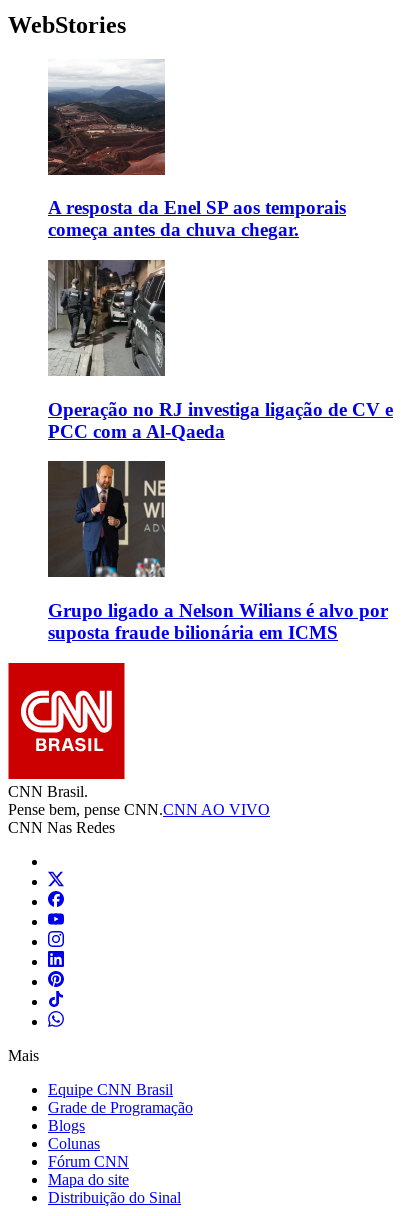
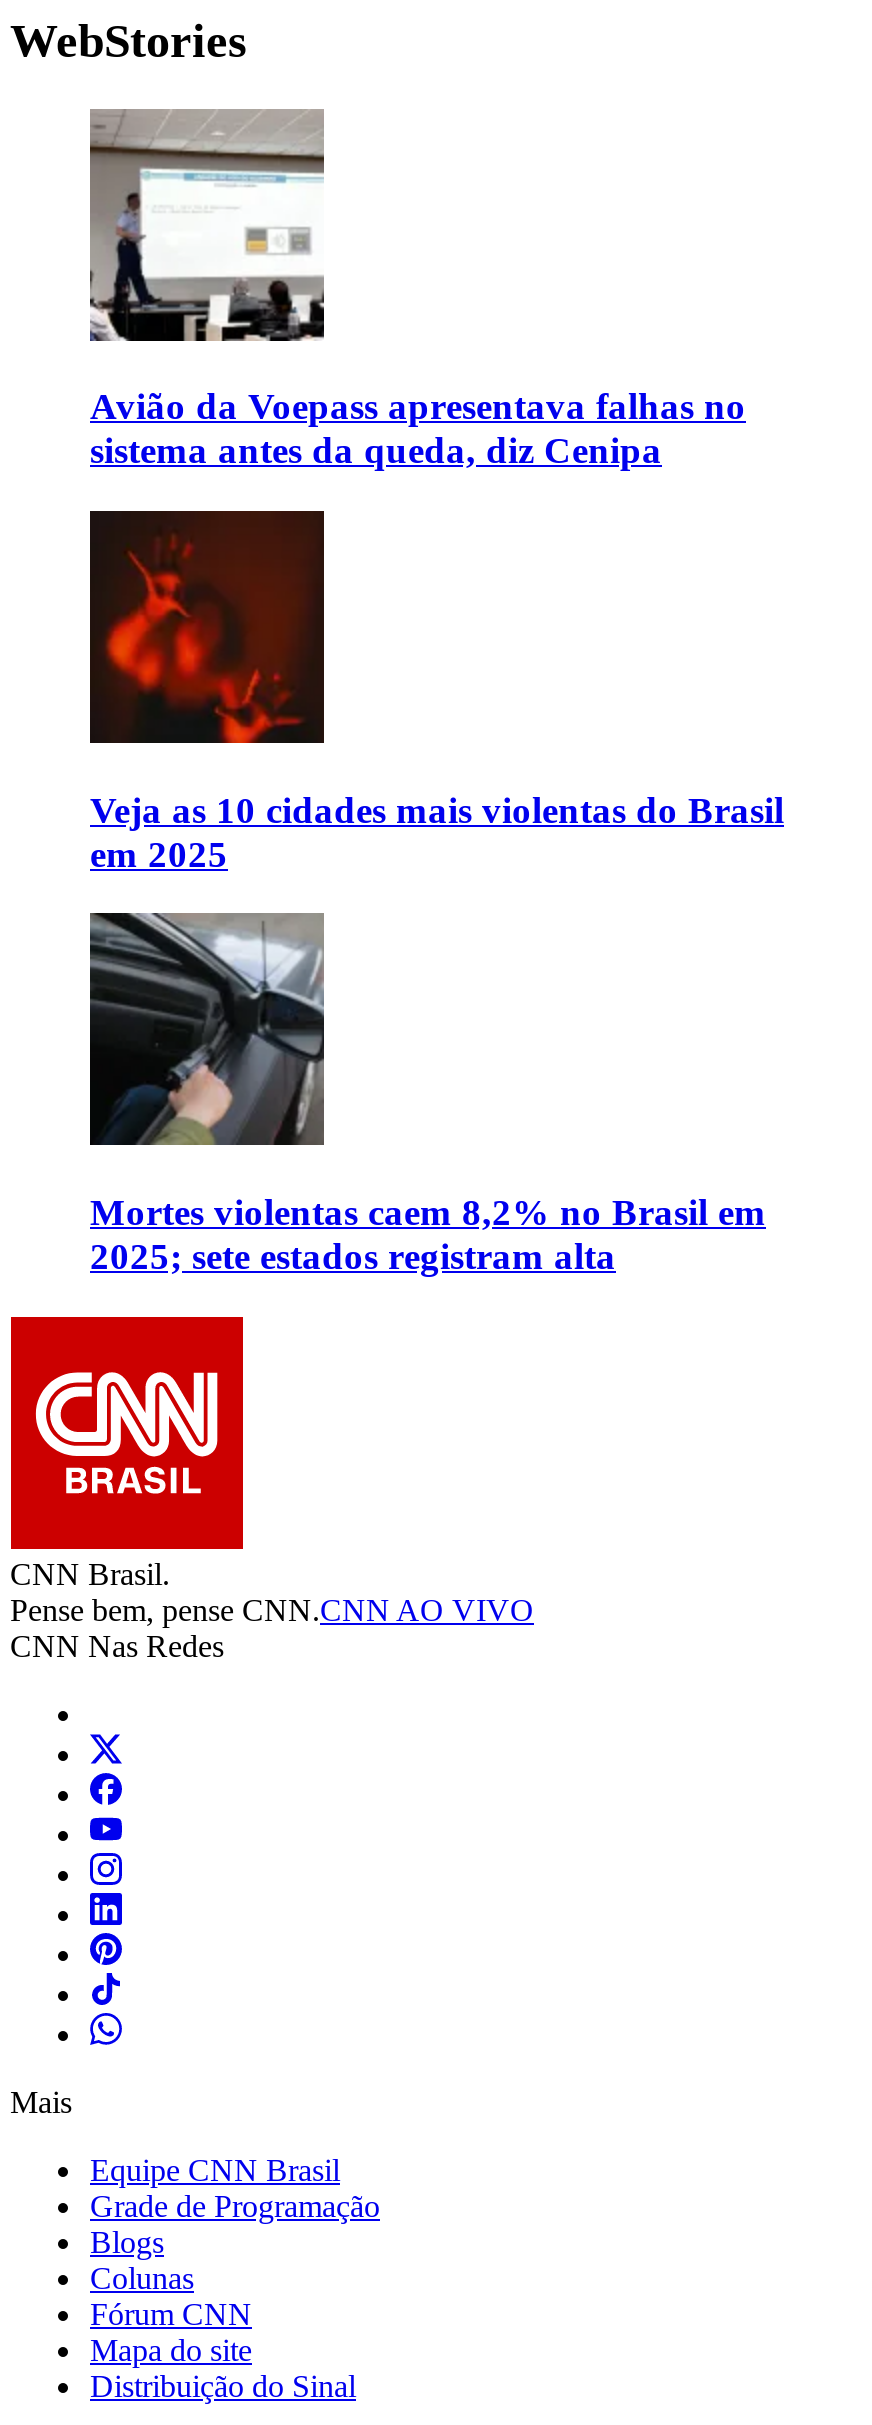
- [image]
- A resposta da Enel SP aos temporais
- começa antes da chuva chegar.
+ [image]
+ Avião da Voepass apresentava falhas no
+ sistema antes da queda, diz Cenipa

- [image]
- Operação no RJ investiga ligação de CV e
- PCC com a Al-Qaeda
+ [image]
+ Veja as 10 cidades mais violentas do Brasil
+ em 2025

- [image]
- Grupo ligado a Nelson Wilians é alvo por
- suposta fraude bilionária em ICMS
+ [image]
+ Mortes violentas caem 8,2% no Brasil em
+ 2025; sete estados registram alta
